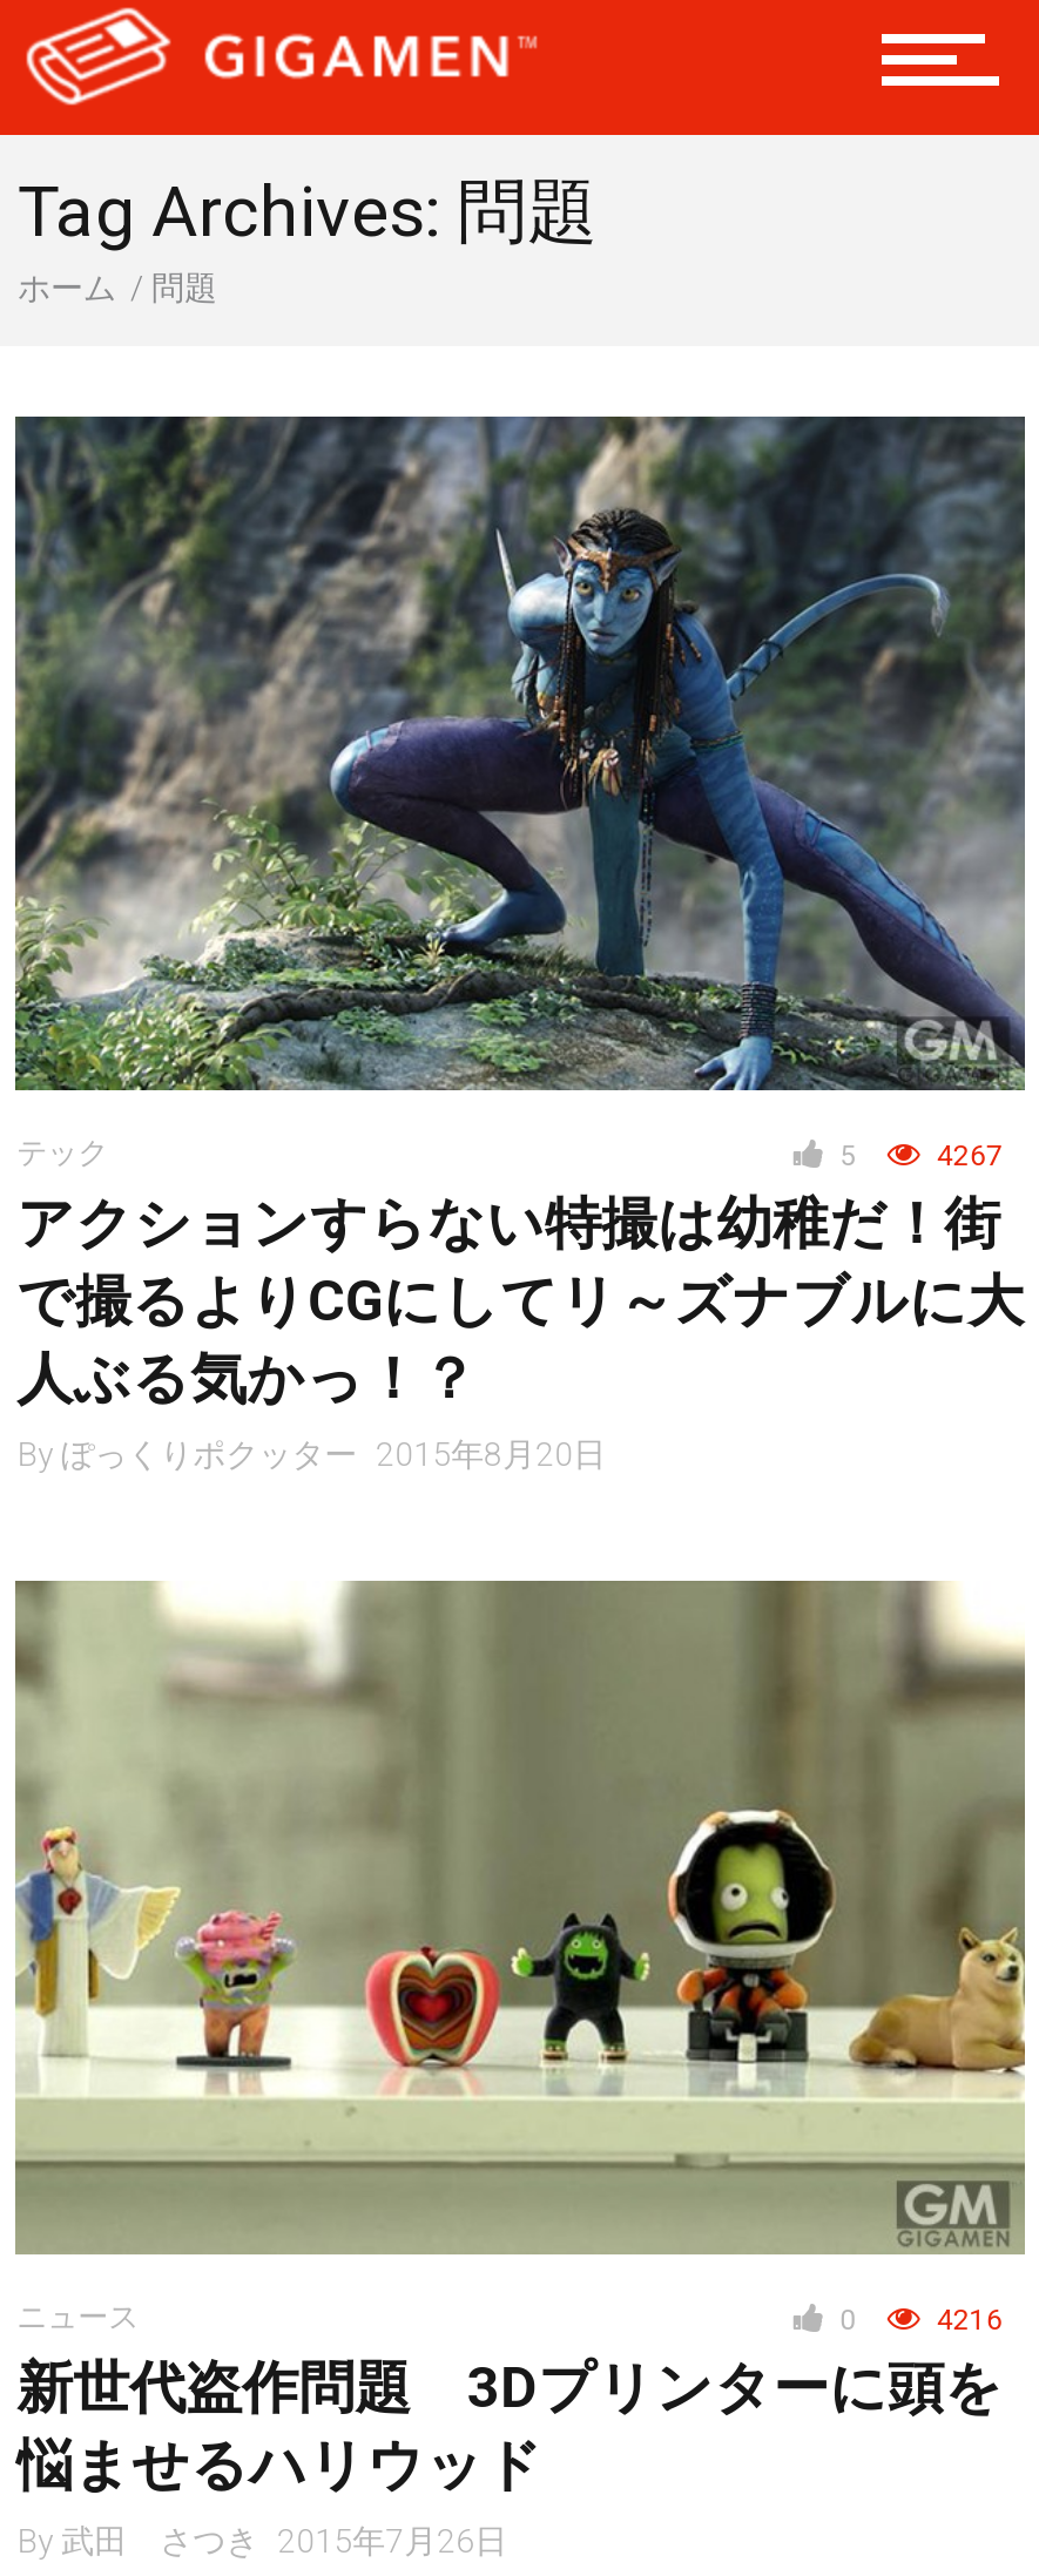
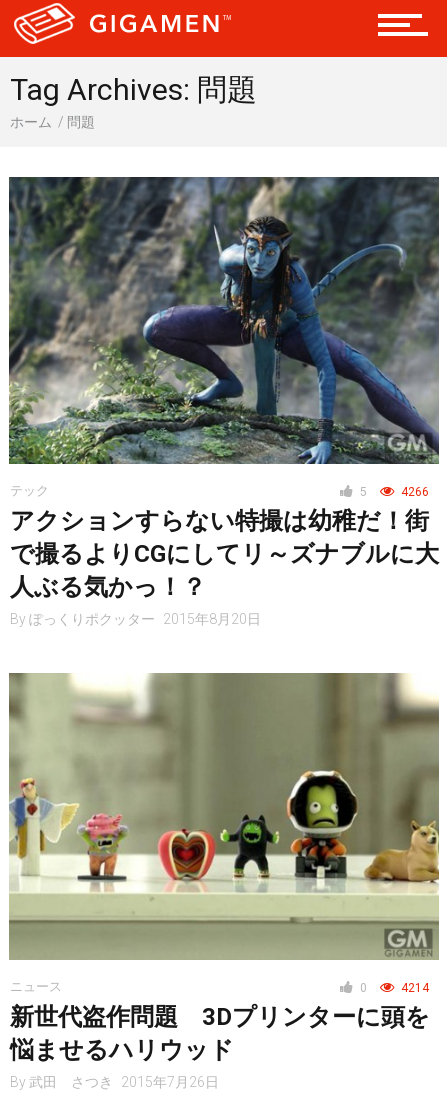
- 4267
+ 4266

- 4216
+ 4214
